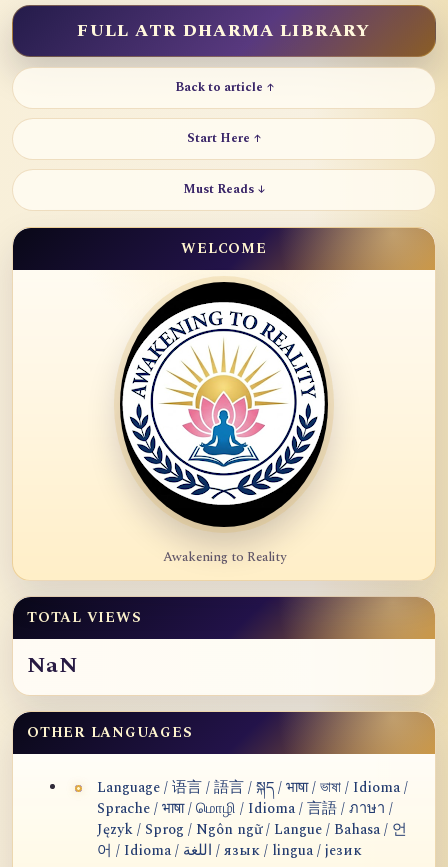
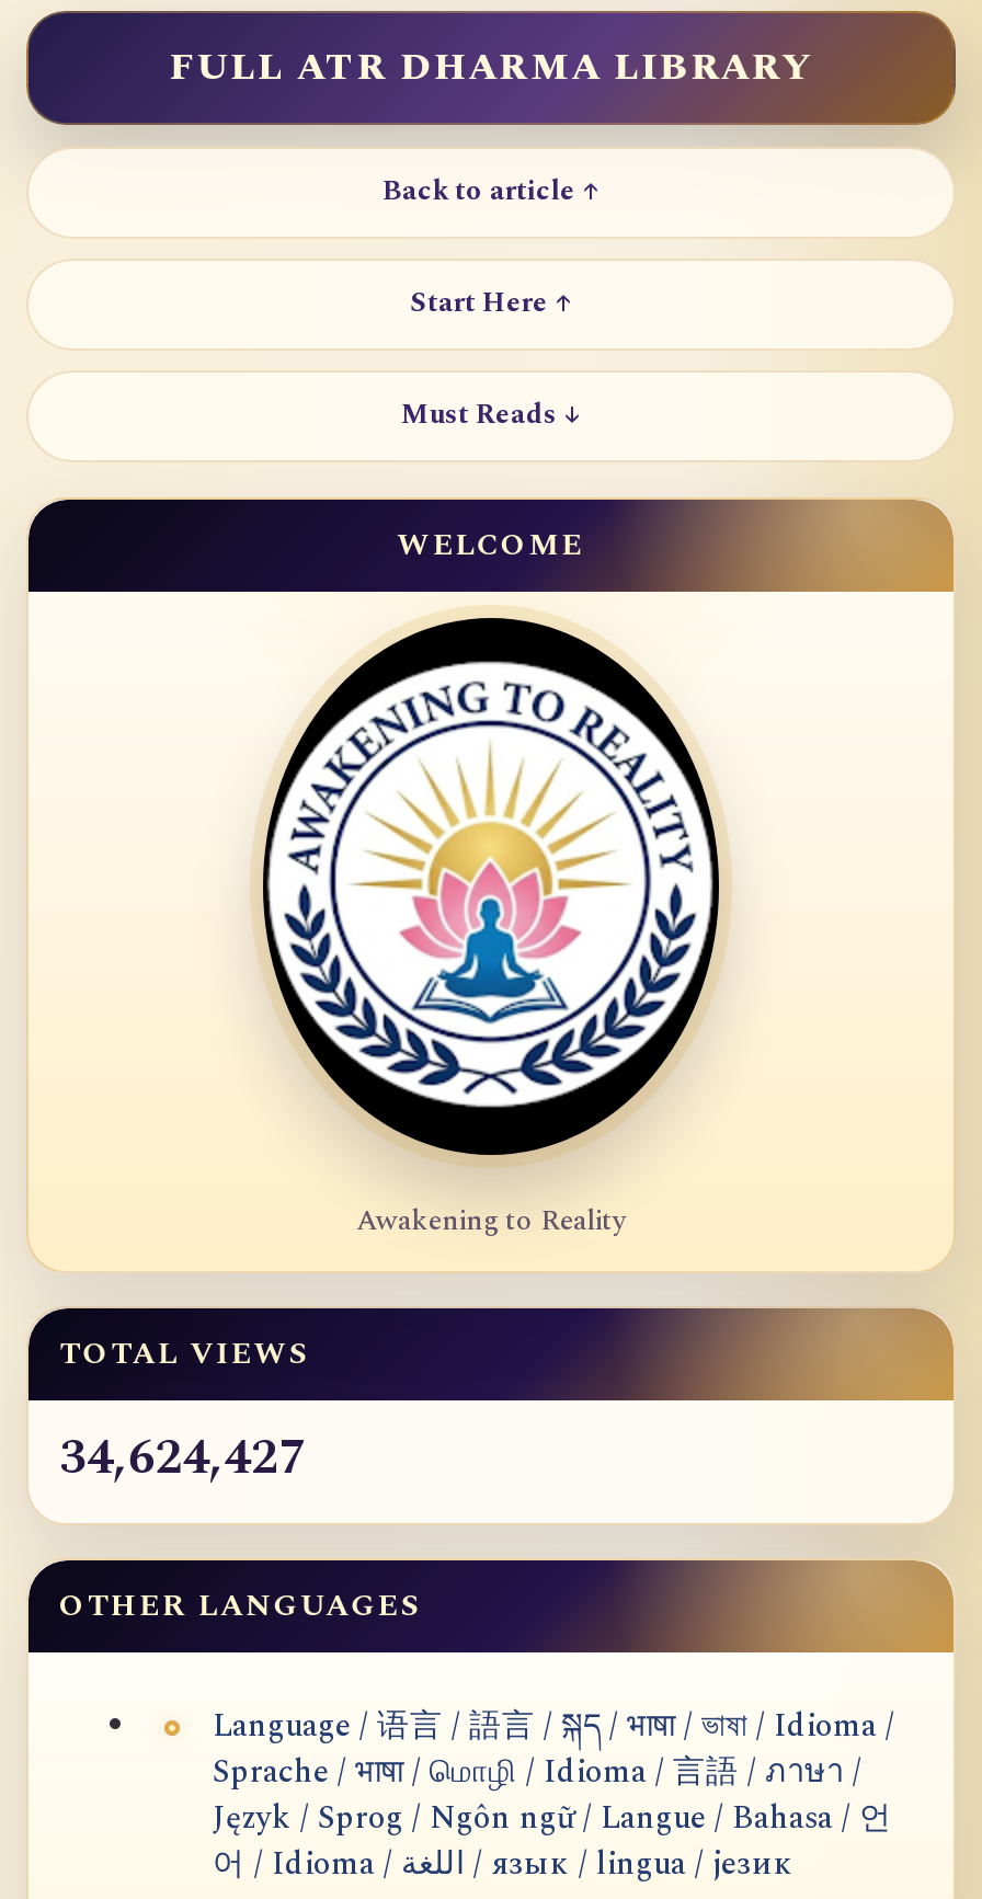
- NaN
+ 34,624,427
